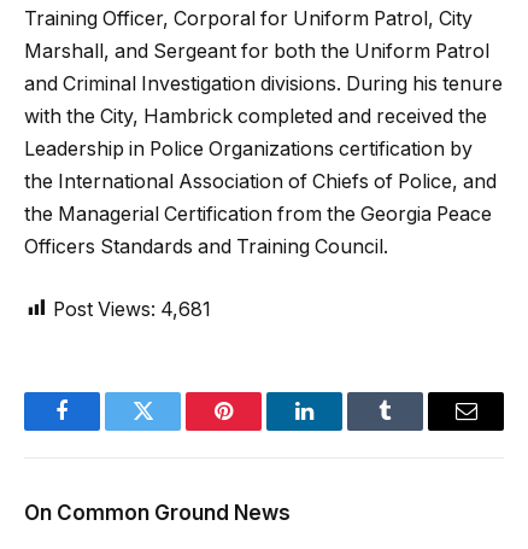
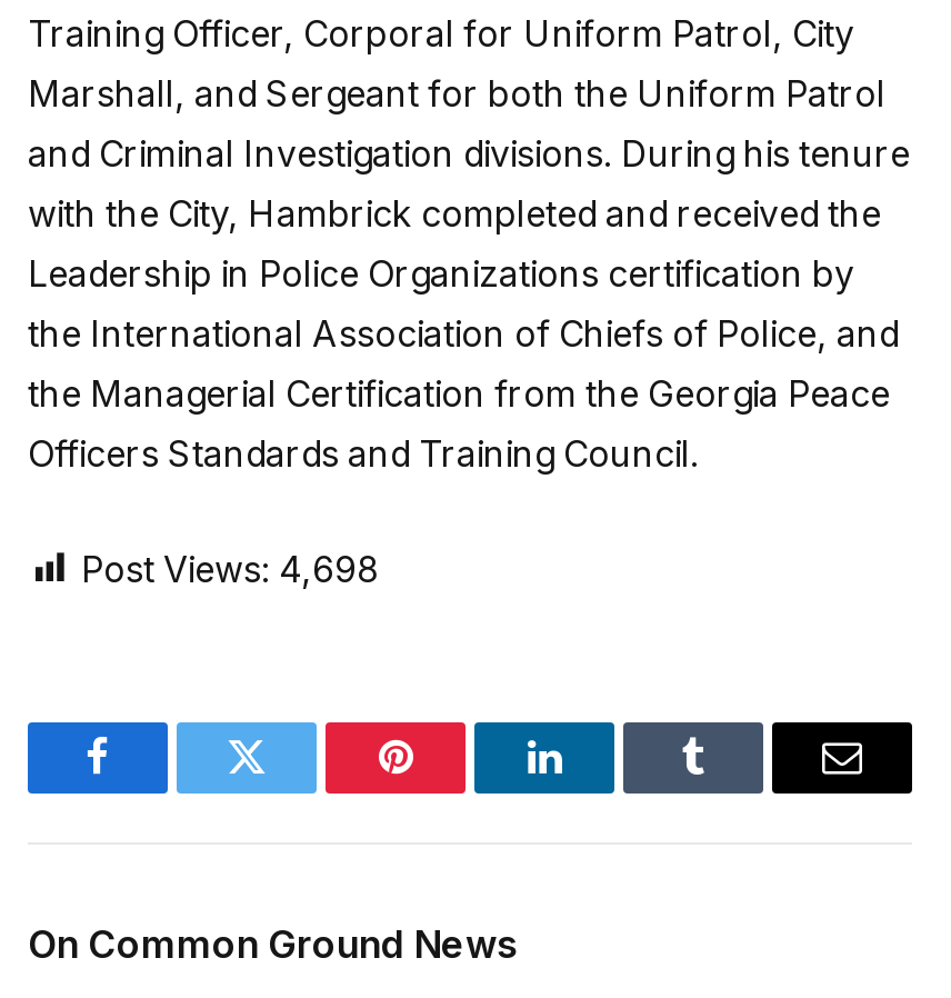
- Post Views: 4,681
+ Post Views: 4,698
